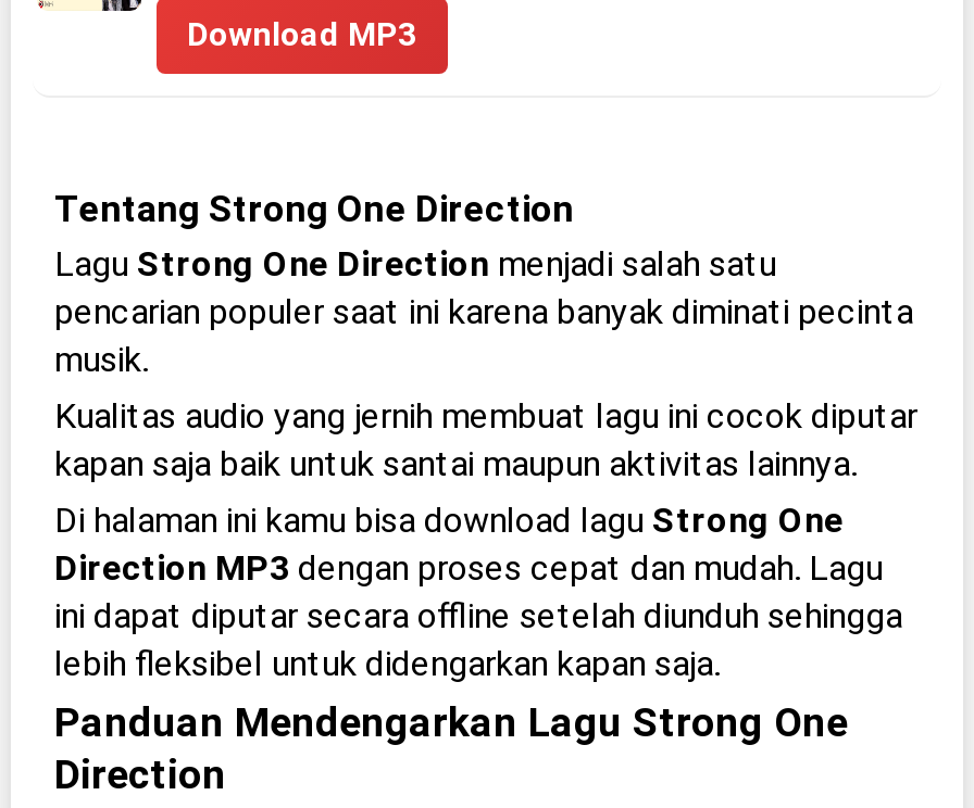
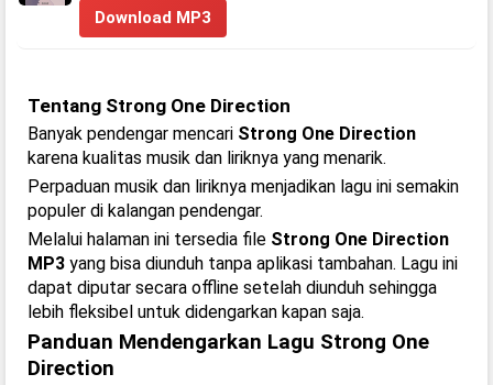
- Lagu Strong One Direction menjadi salah satu
- pencarian populer saat ini karena banyak diminati pecinta
- musik.
- Kualitas audio yang jernih membuat lagu ini cocok diputar
- kapan saja baik untuk santai maupun aktivitas lainnya.
- Di halaman ini kamu bisa download lagu Strong One
- Direction MP3 dengan proses cepat dan mudah. Lagu
- ini dapat diputar secara offline setelah diunduh sehingga
+ Banyak pendengar mencari Strong One Direction
+ karena kualitas musik dan liriknya yang menarik.
+ Perpaduan musik dan liriknya menjadikan lagu ini semakin
+ populer di kalangan pendengar.
+ Melalui halaman ini tersedia file Strong One Direction
+ MP3 yang bisa diunduh tanpa aplikasi tambahan. Lagu ini
+ dapat diputar secara offline setelah diunduh sehingga
